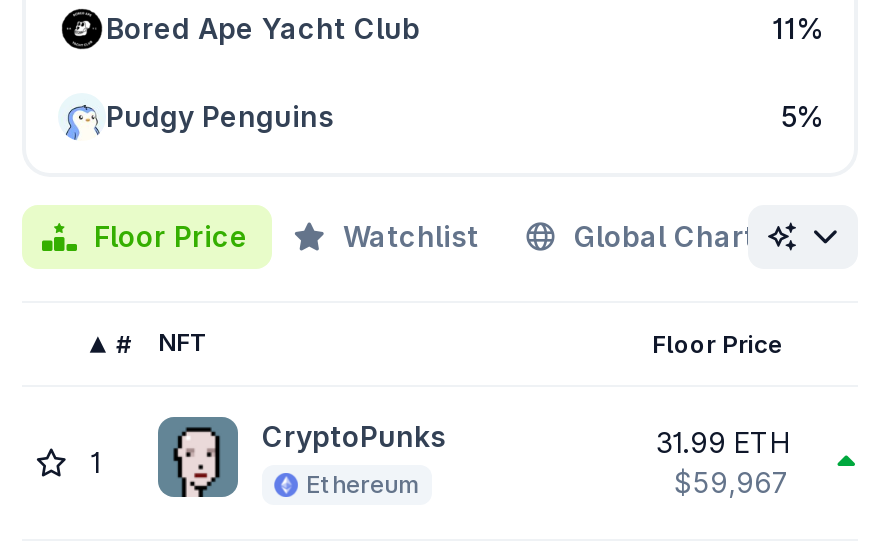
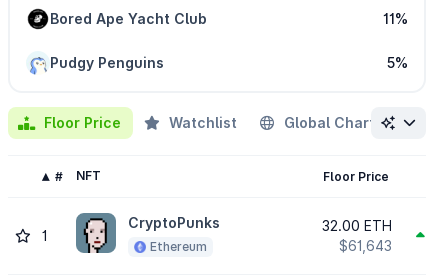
- 31.99 ETH
+ 32.00 ETH

- $59,967
+ $61,643
